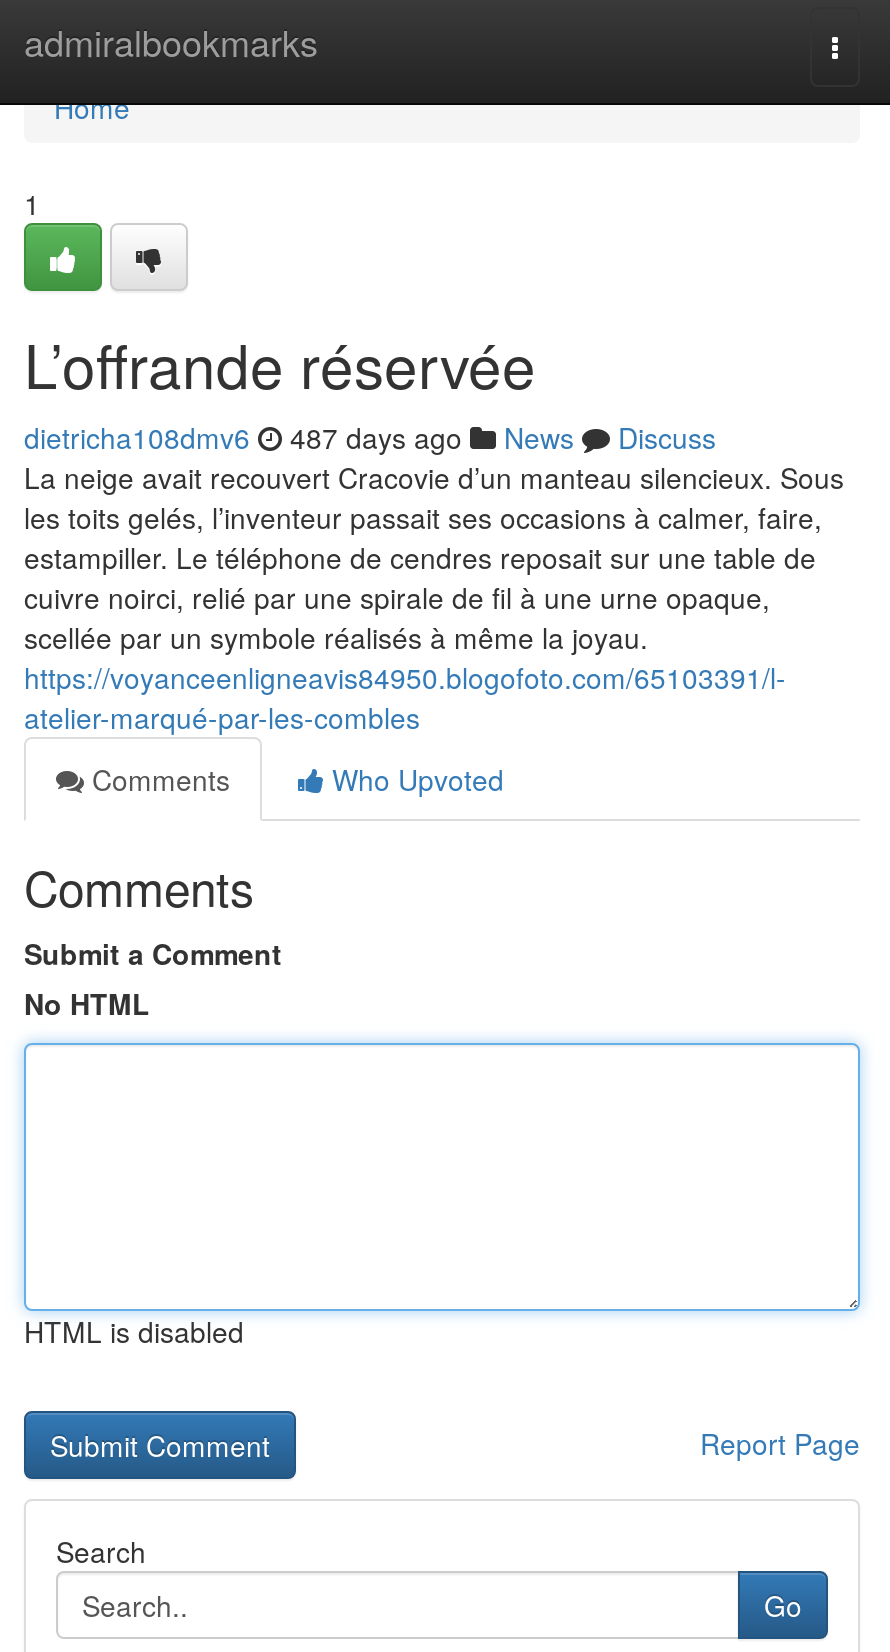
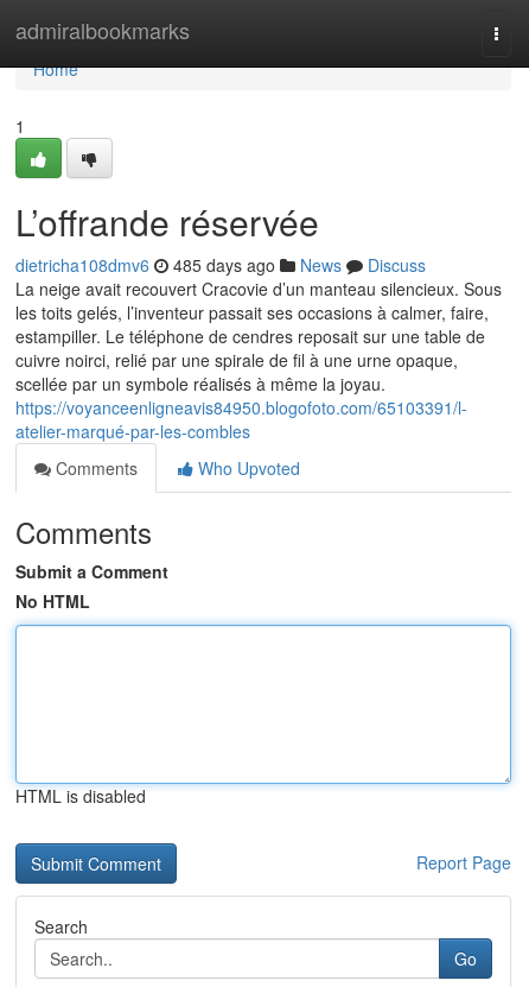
- dietricha108dmv6 487 days ago News Discuss
+ dietricha108dmv6 485 days ago News Discuss
